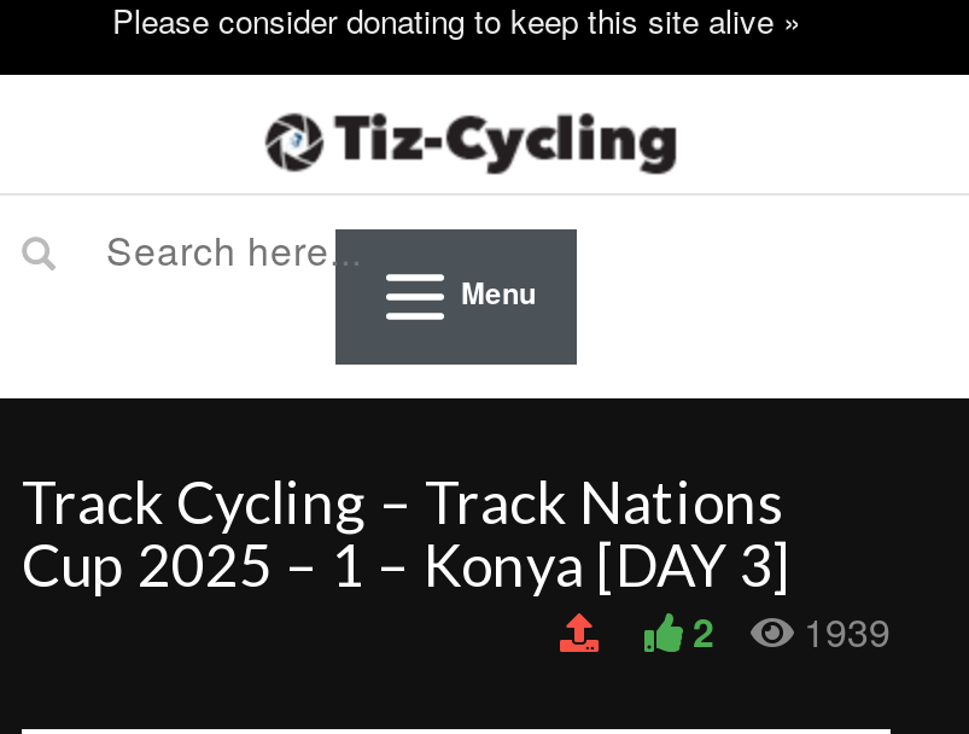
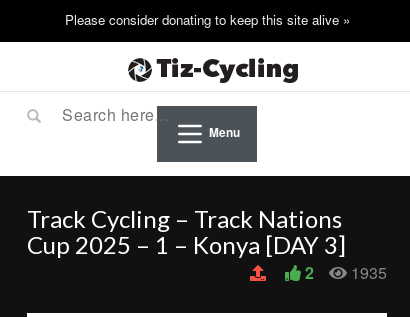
- 2 1939
+ 2 1935
